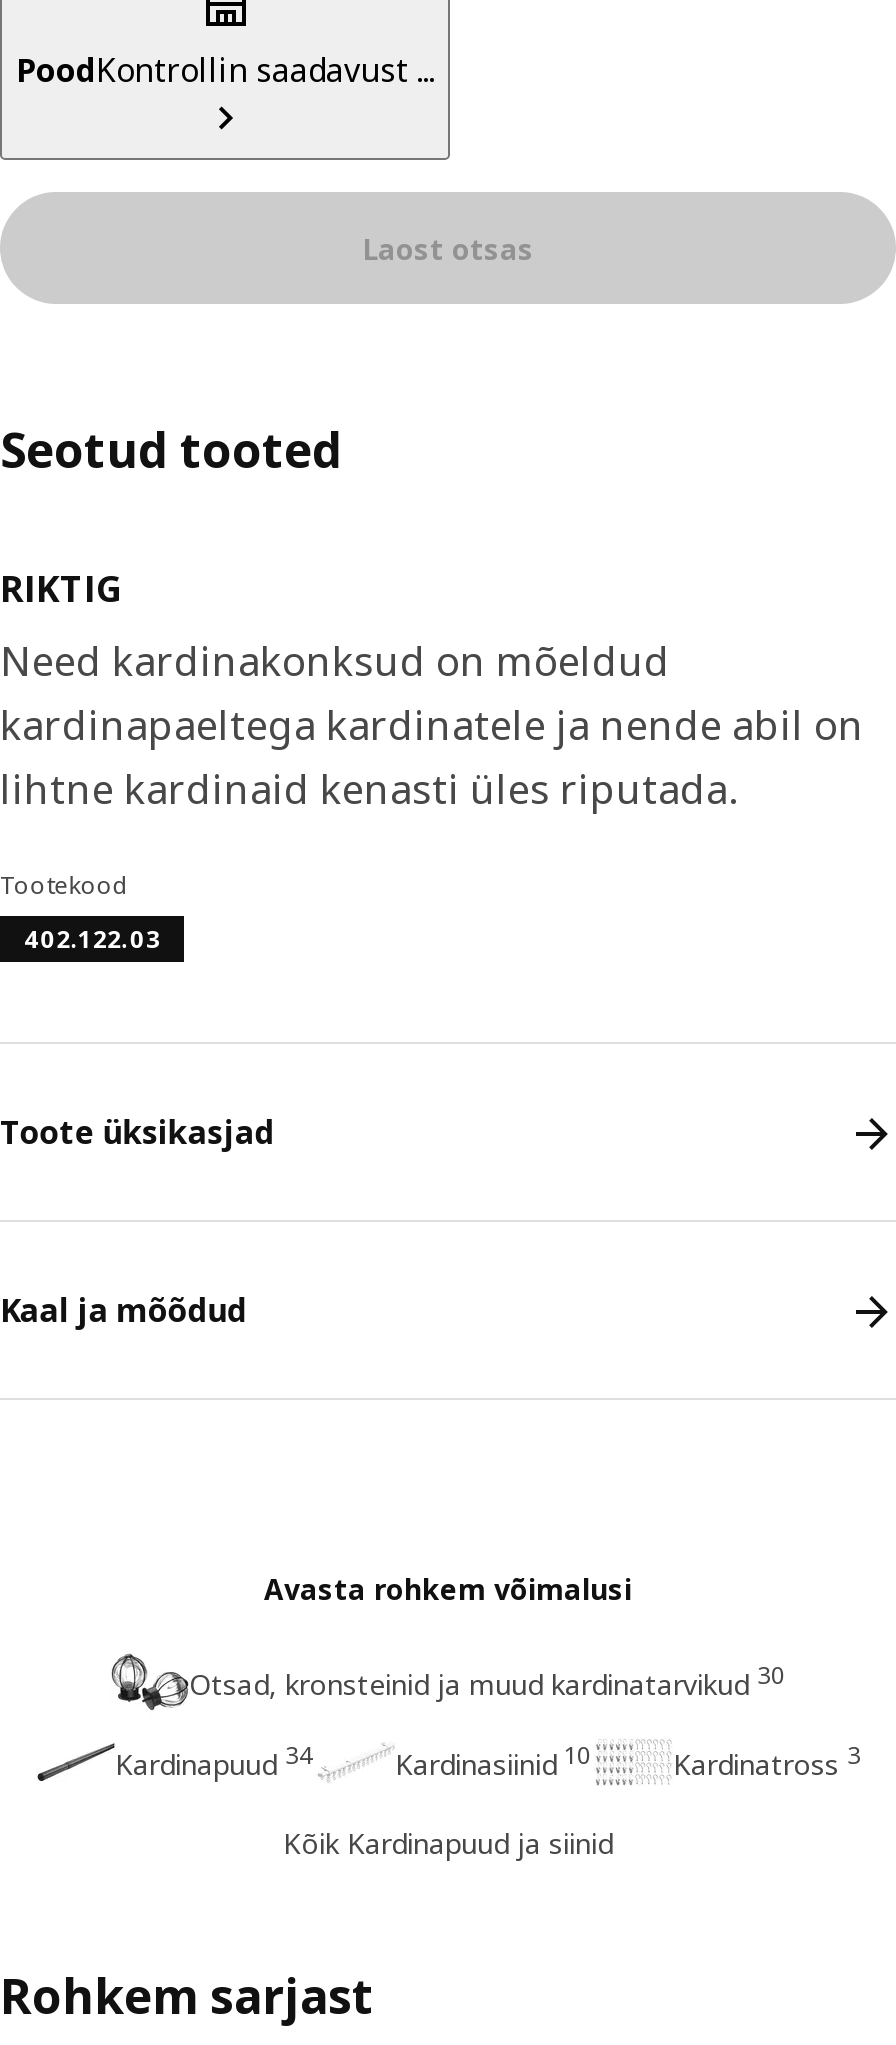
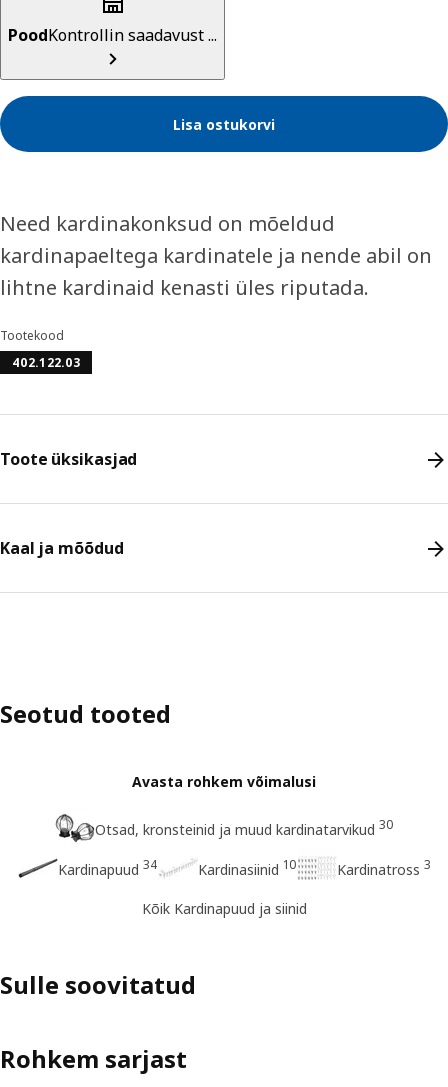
- Laost otsas
- RIKTIG
+ Lisa ostukorvi

moved down: Seotud tooted

moved up: Need kardinakonksud on mõeldud | kardinapaeltega kardinatele ja nende abil on | lihtne kardinaid kenasti üles riputada. | Tootekood | 402.122.03 | Toote üksikasjad | Kaal ja mõõdud

+ Sulle soovitatud
